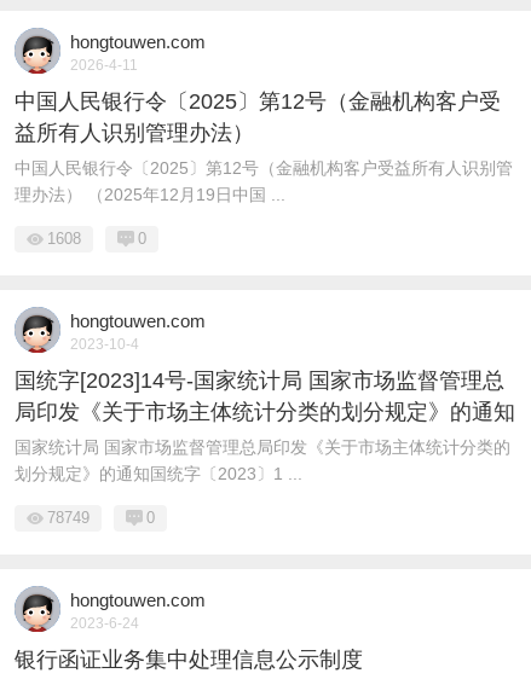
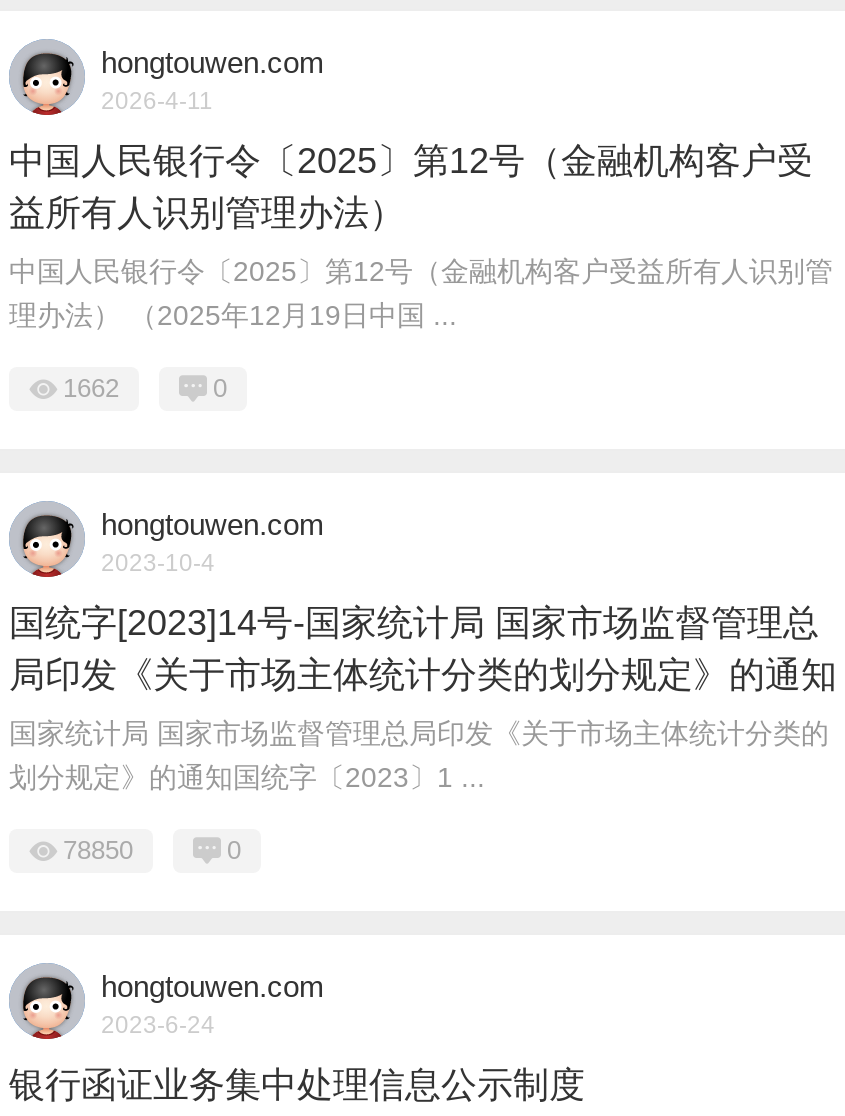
- 1608
+ 1662

- 78749
+ 78850
